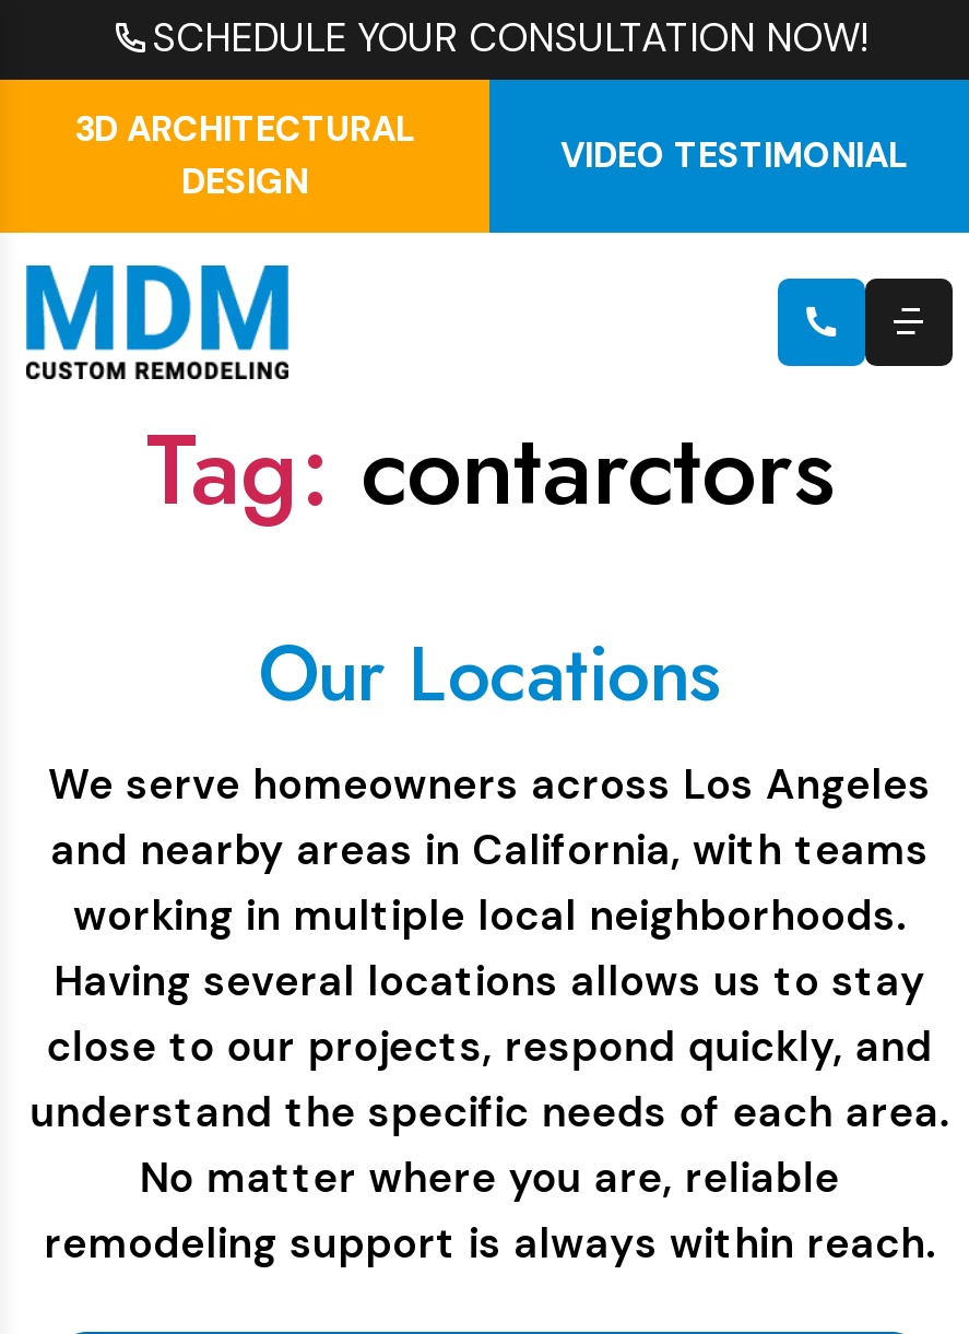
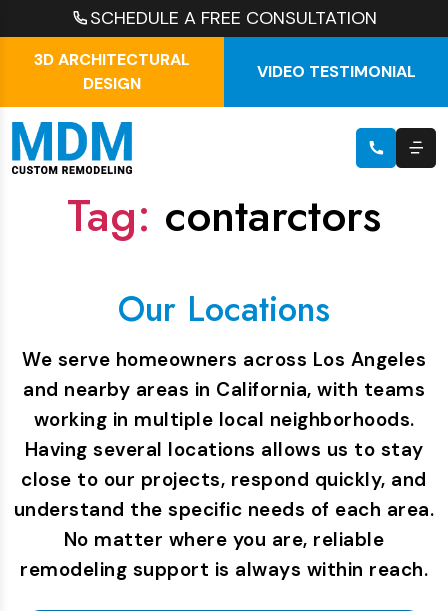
- SCHEDULE YOUR CONSULTATION NOW!
+ SCHEDULE A FREE CONSULTATION
